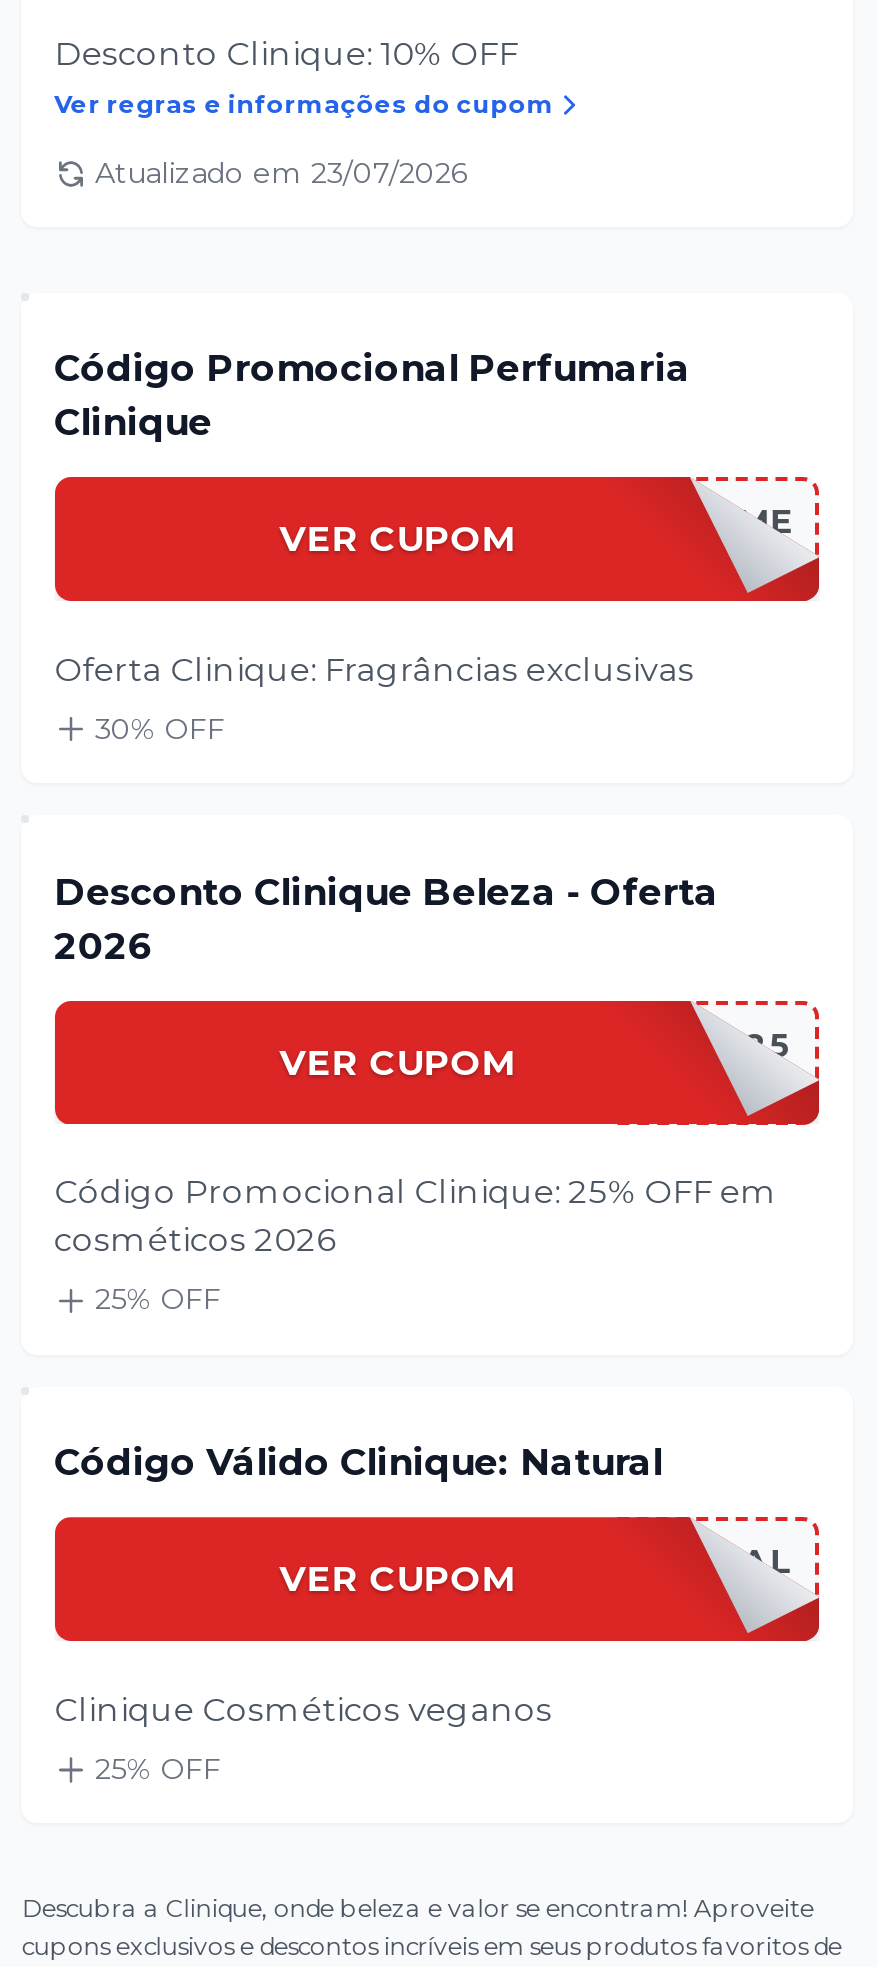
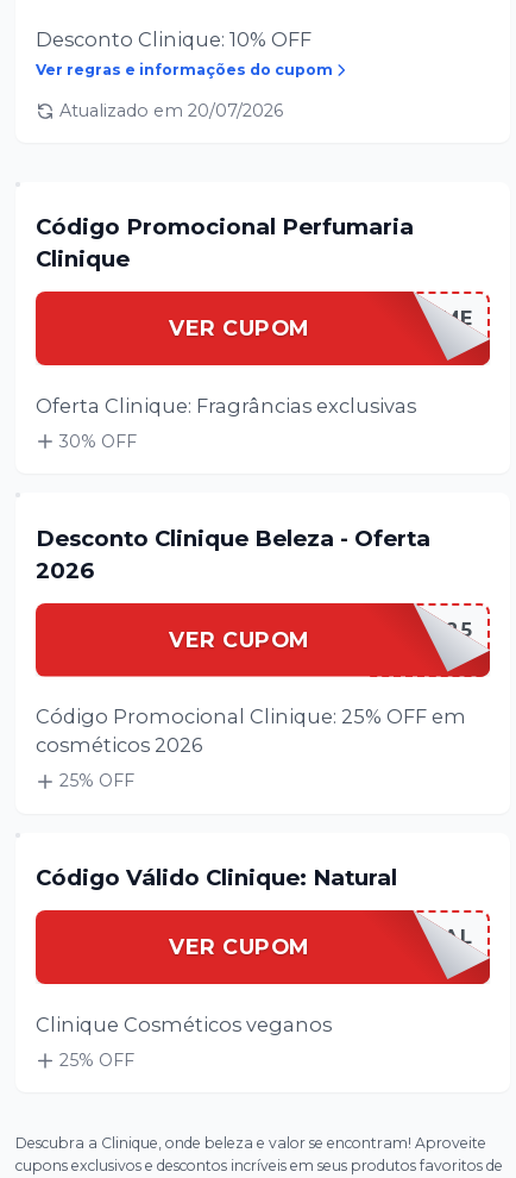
- Atualizado em 23/07/2026
+ Atualizado em 20/07/2026
